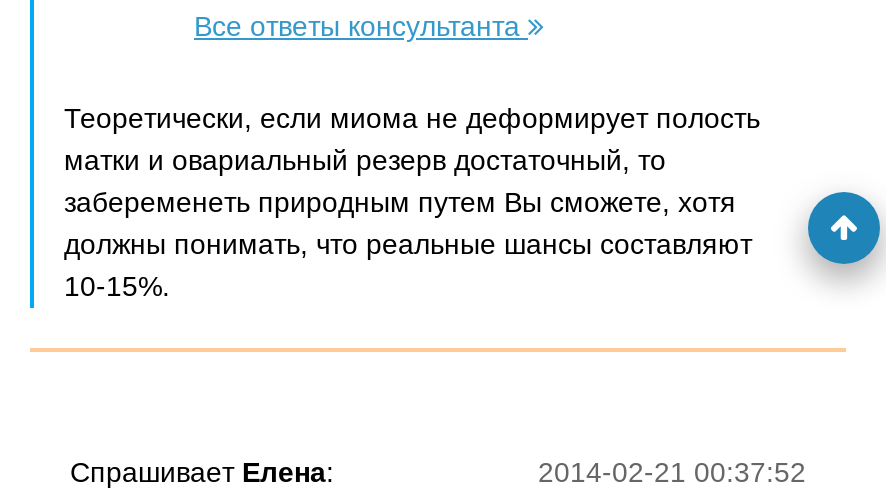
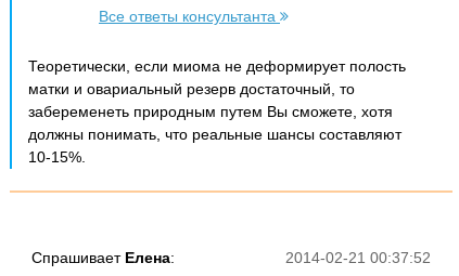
- [image]
